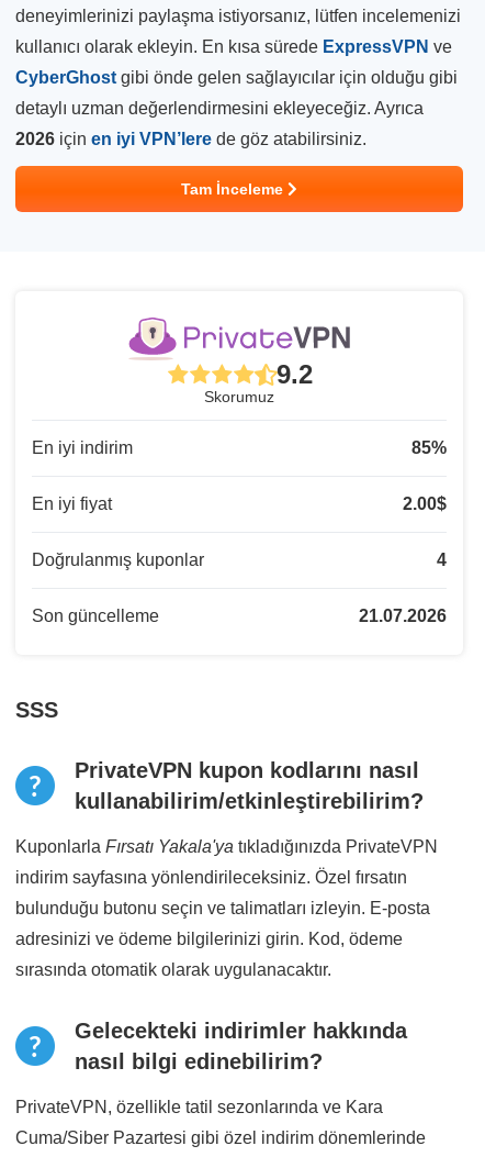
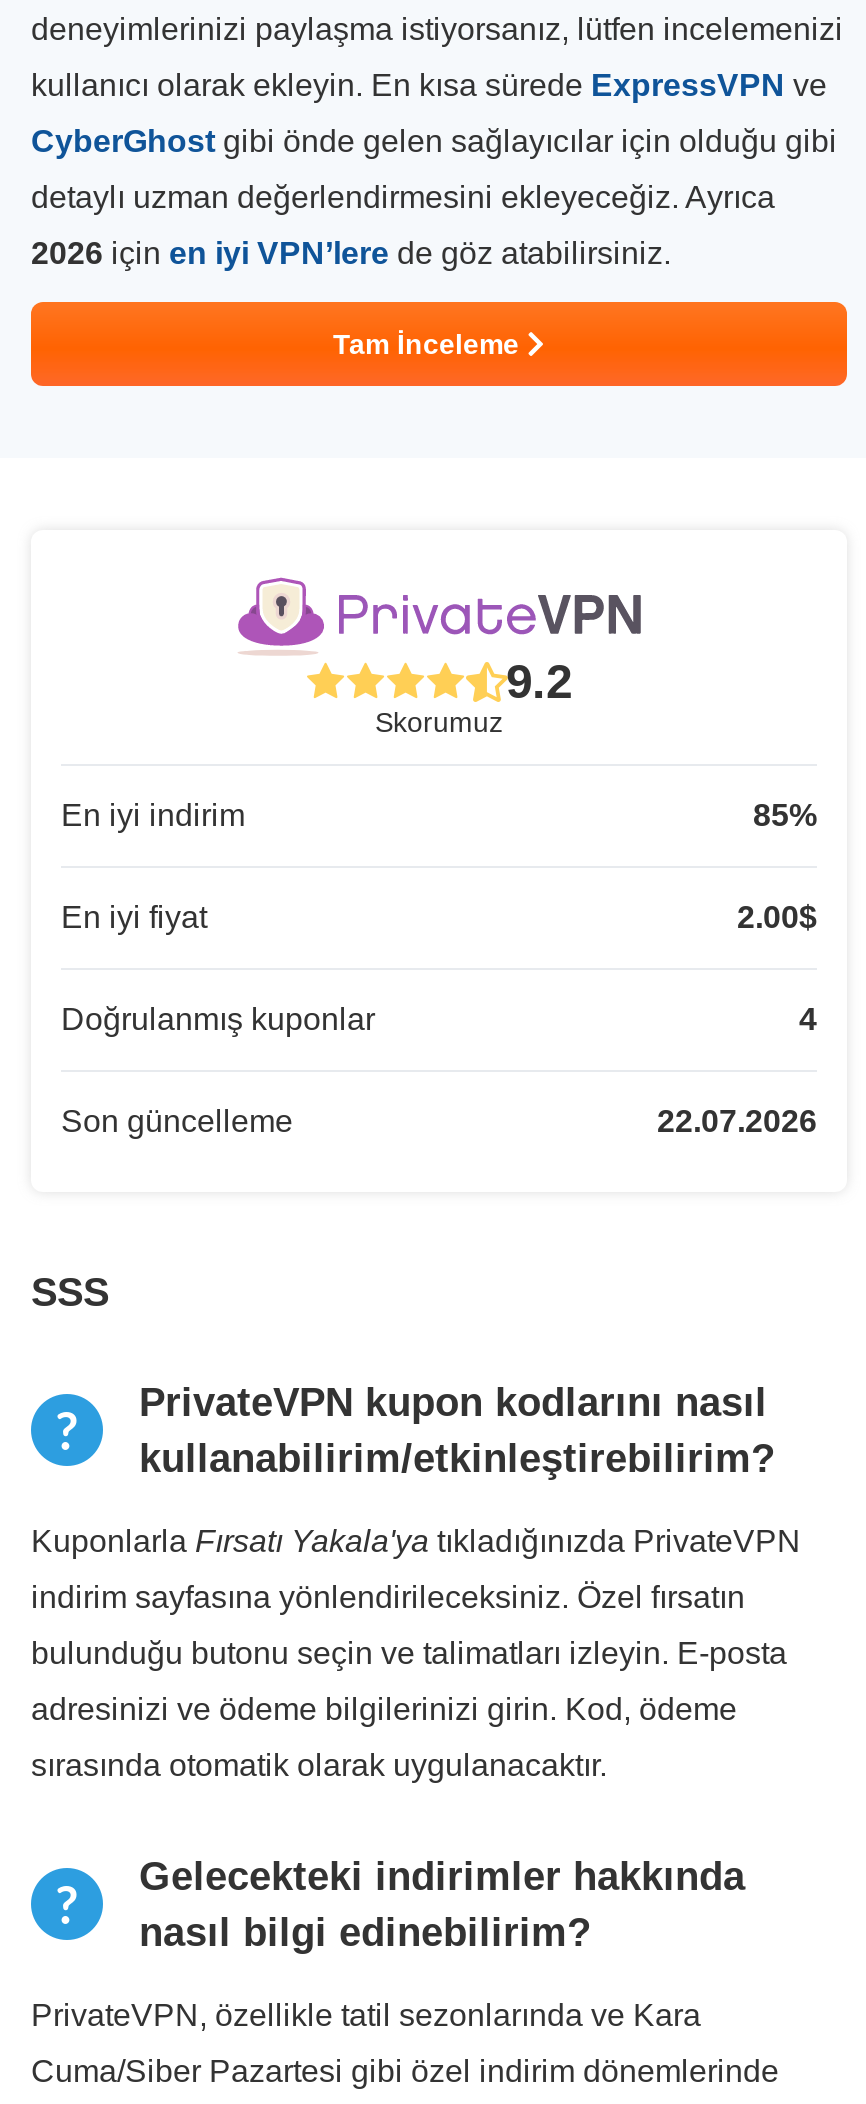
- 21.07.2026
+ 22.07.2026
